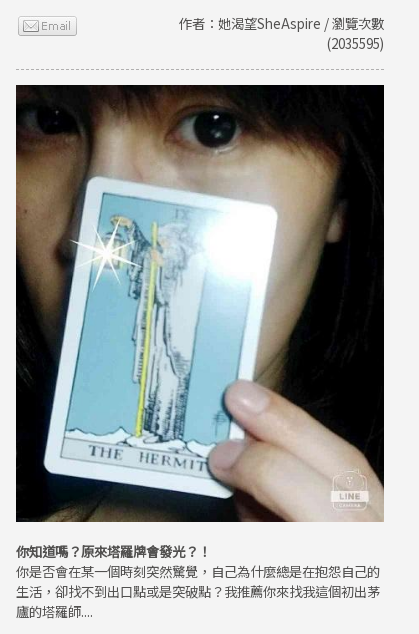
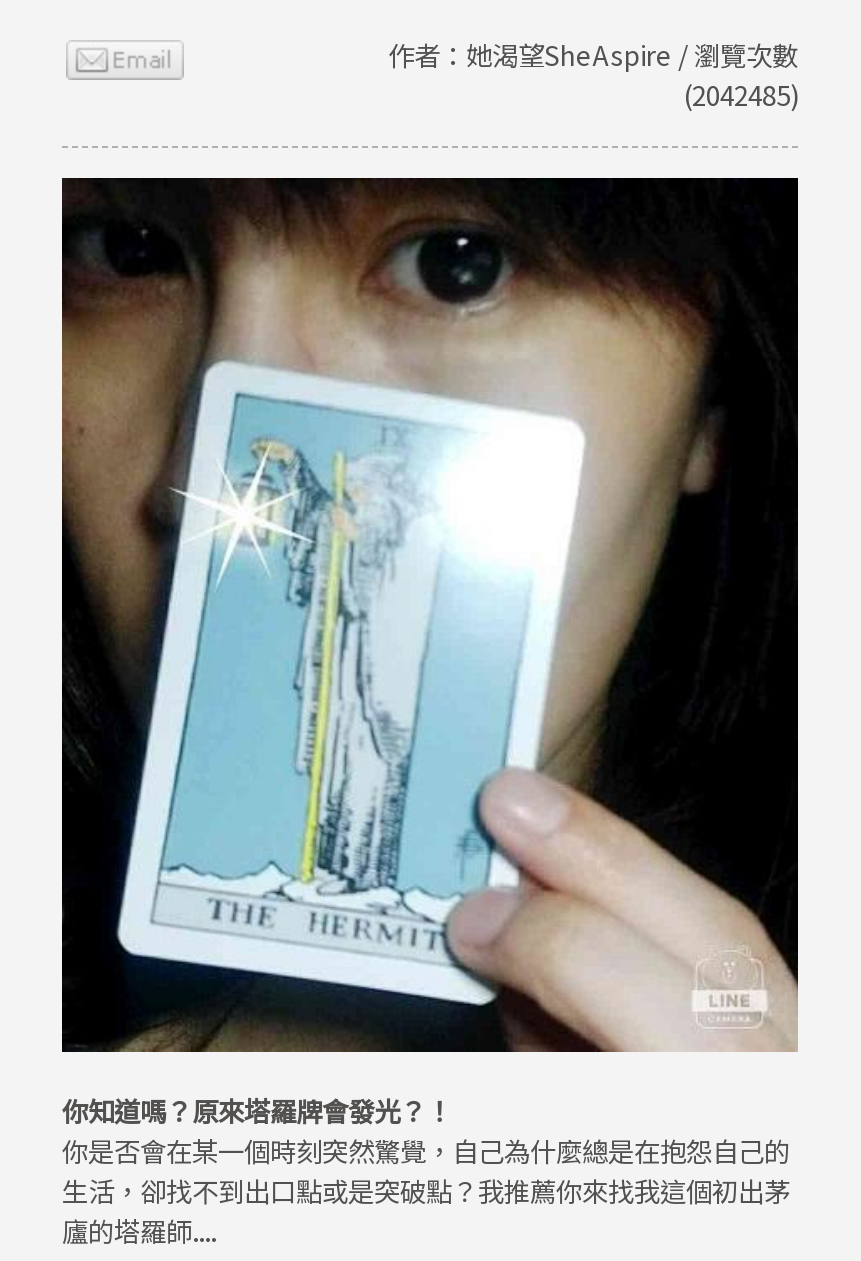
- (2035595)
+ (2042485)
